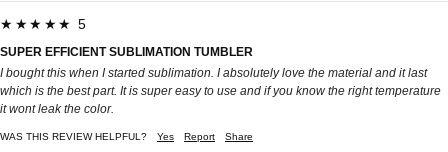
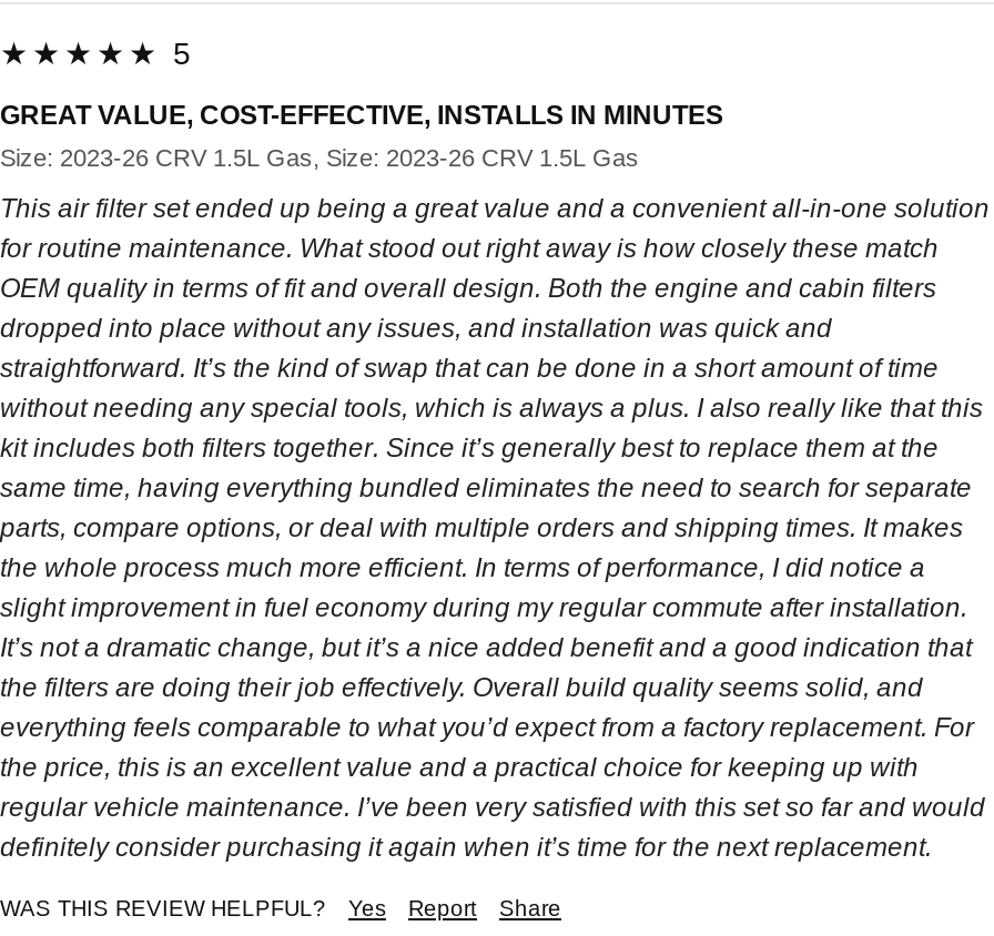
- SUPER EFFICIENT SUBLIMATION TUMBLER
+ GREAT VALUE, COST-EFFECTIVE, INSTALLS IN MINUTES
+ Size: 2023-26 CRV 1.5L Gas, Size: 2023-26 CRV 1.5L Gas

- I bought this when I started sublimation. I absolutely love the material and it last
- which is the best part. It is super easy to use and if you know the right temperature
- it wont leak the color.
+ This air filter set ended up being a great value and a convenient all-in-one solution
+ for routine maintenance. What stood out right away is how closely these match
+ OEM quality in terms of fit and overall design. Both the engine and cabin filters
+ dropped into place without any issues, and installation was quick and
+ straightforward. It’s the kind of swap that can be done in a short amount of time
+ without needing any special tools, which is always a plus. I also really like that this
+ kit includes both filters together. Since it’s generally best to replace them at the
+ same time, having everything bundled eliminates the need to search for separate
+ parts, compare options, or deal with multiple orders and shipping times. It makes
+ the whole process much more efficient. In terms of performance, I did notice a
+ slight improvement in fuel economy during my regular commute after installation.
+ It’s not a dramatic change, but it’s a nice added benefit and a good indication that
+ the filters are doing their job effectively. Overall build quality seems solid, and
+ everything feels comparable to what you’d expect from a factory replacement. For
+ the price, this is an excellent value and a practical choice for keeping up with
+ regular vehicle maintenance. I’ve been very satisfied with this set so far and would
+ definitely consider purchasing it again when it’s time for the next replacement.
